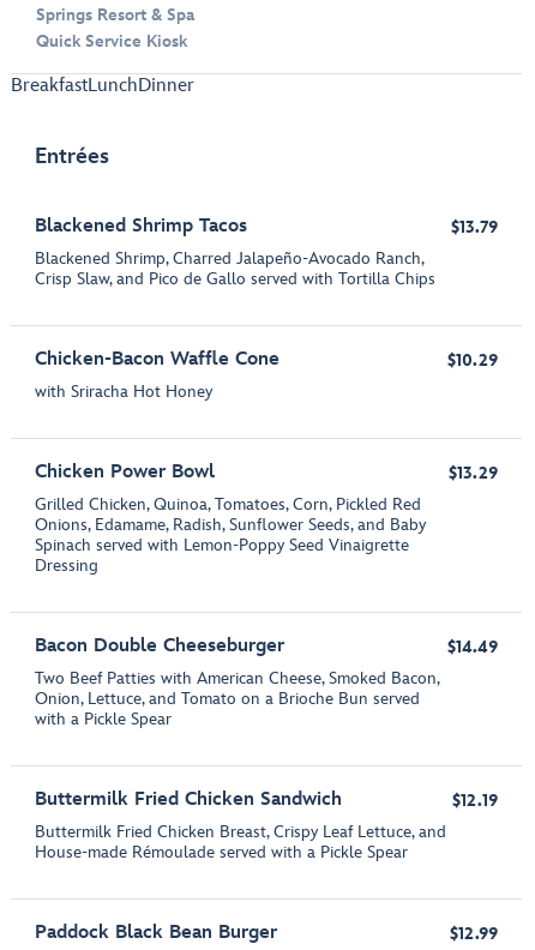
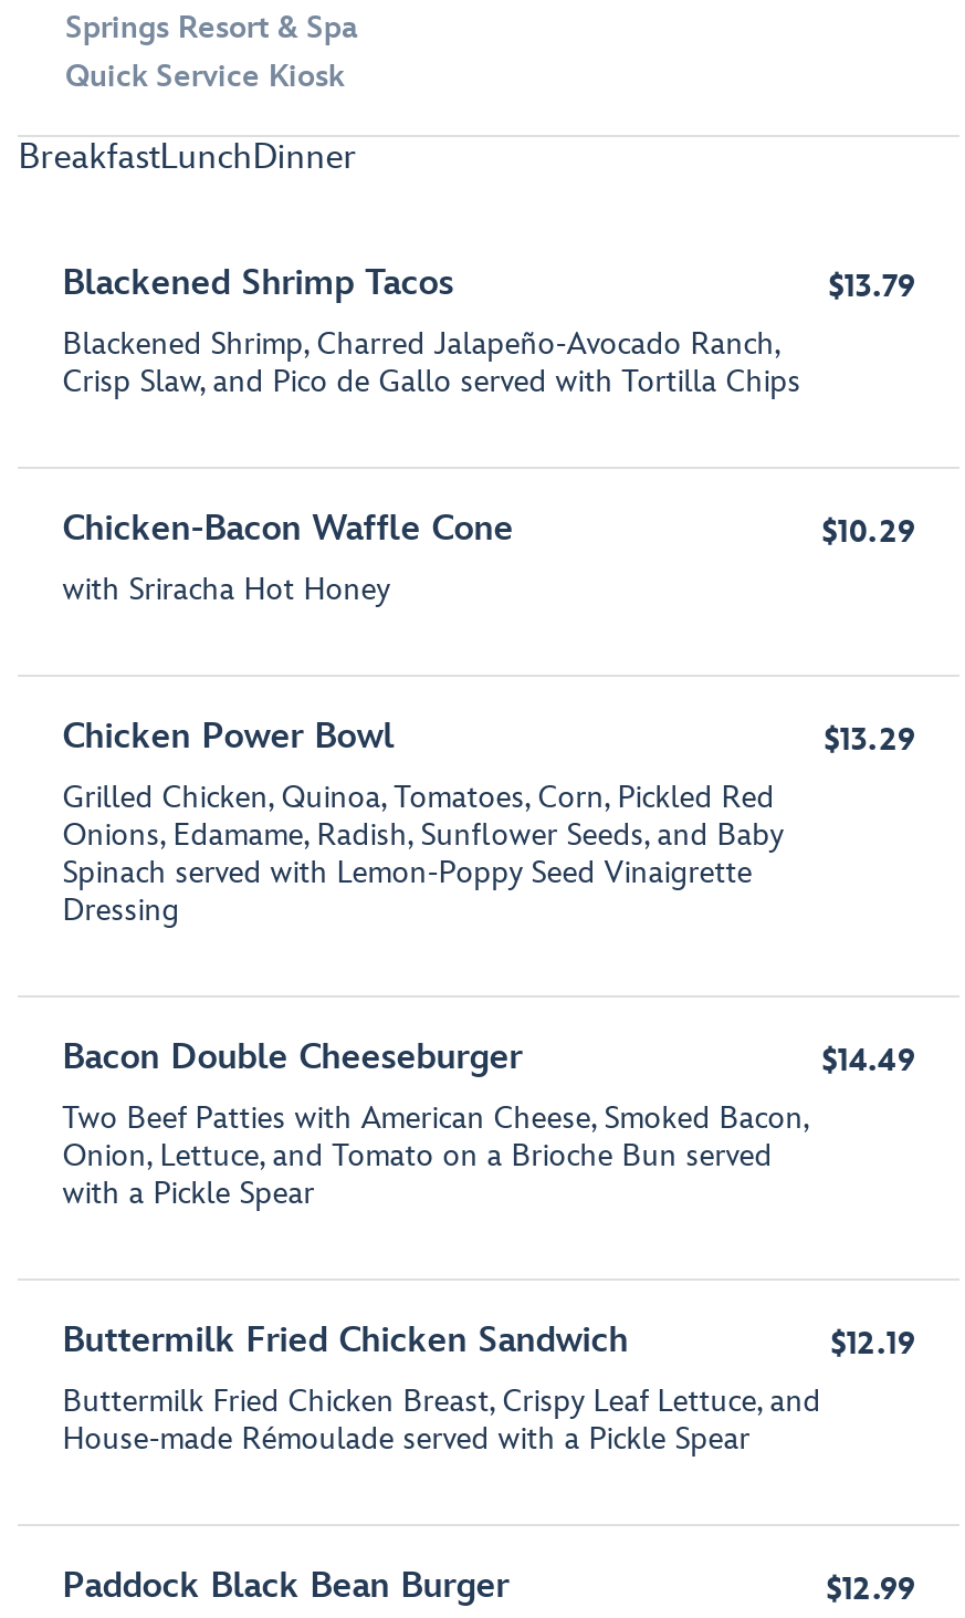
- Entrées
